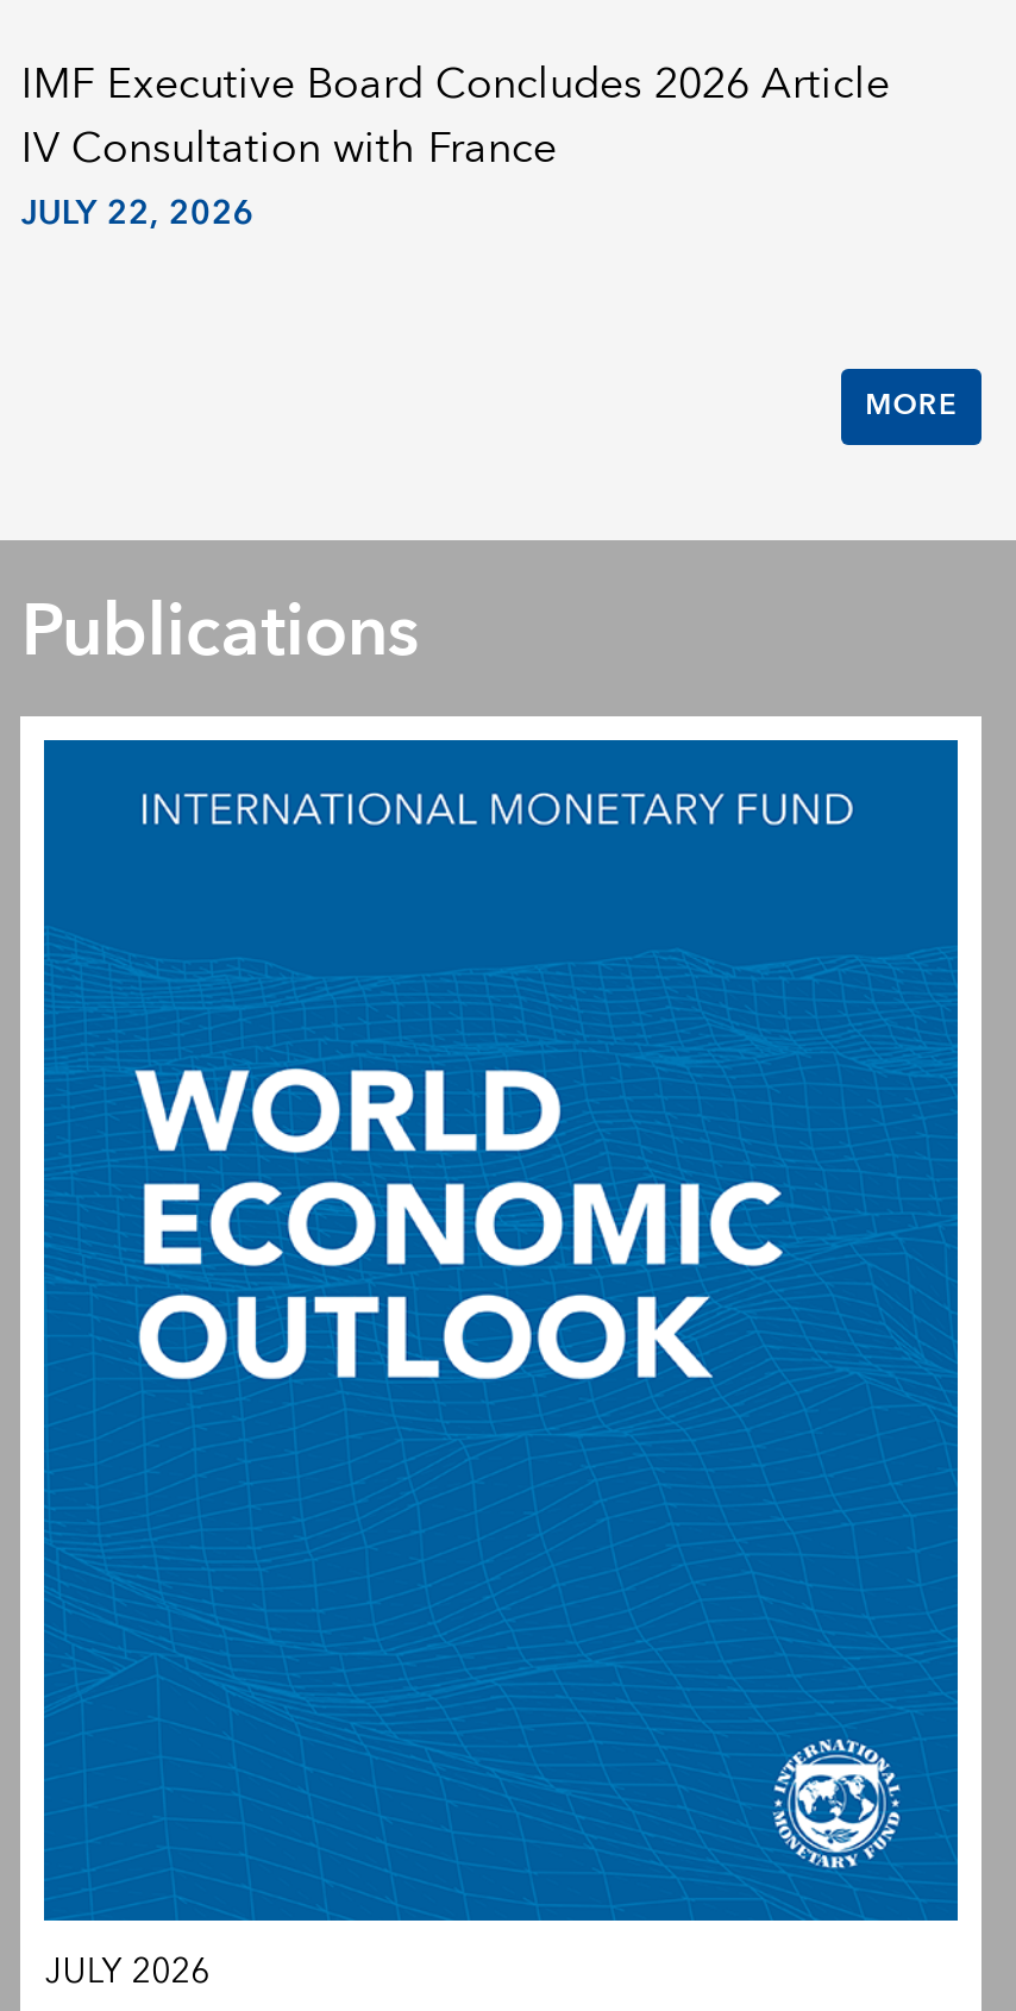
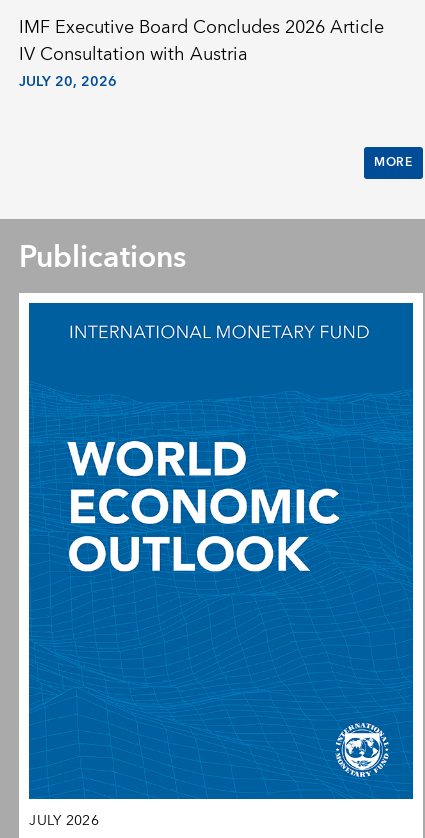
- IV Consultation with France
+ IV Consultation with Austria

- JULY 22, 2026
+ JULY 20, 2026
